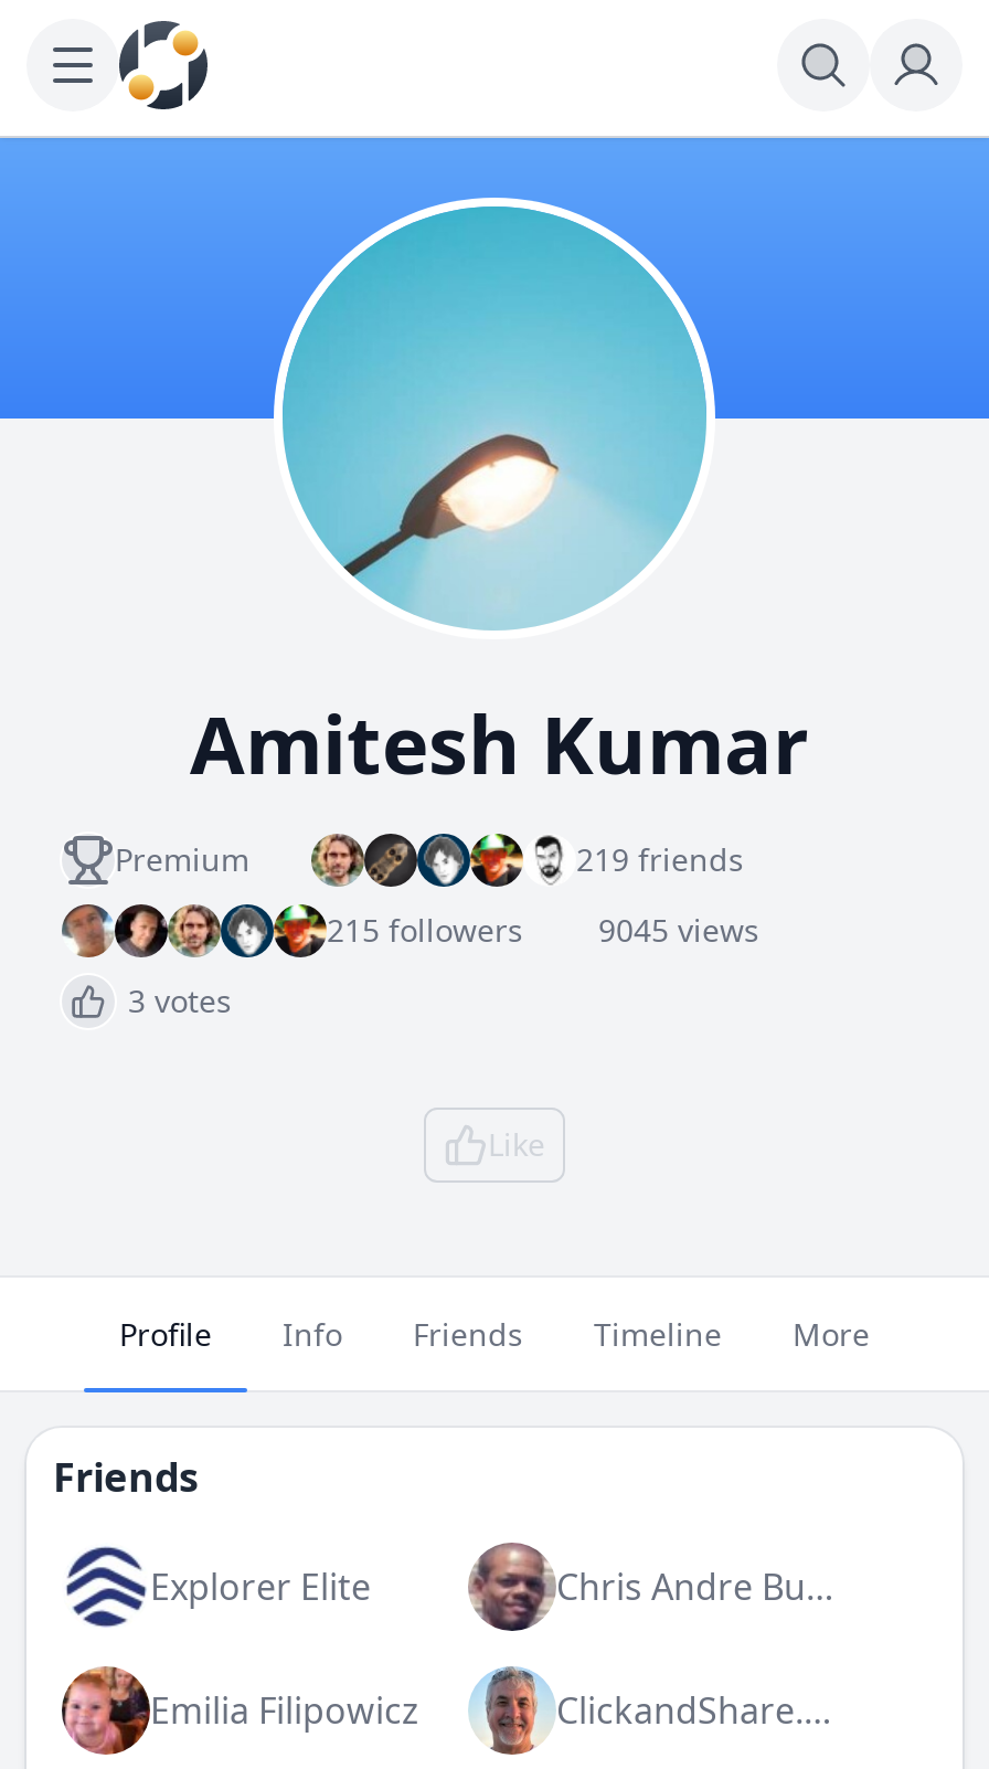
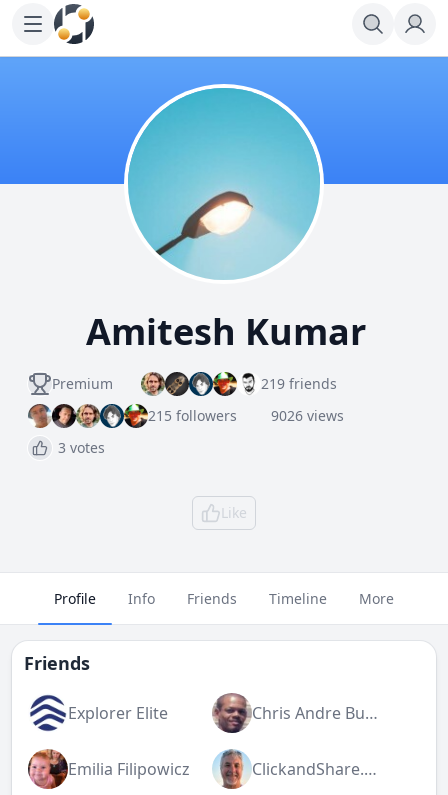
- 215 followers 9045 views
+ 215 followers 9026 views
